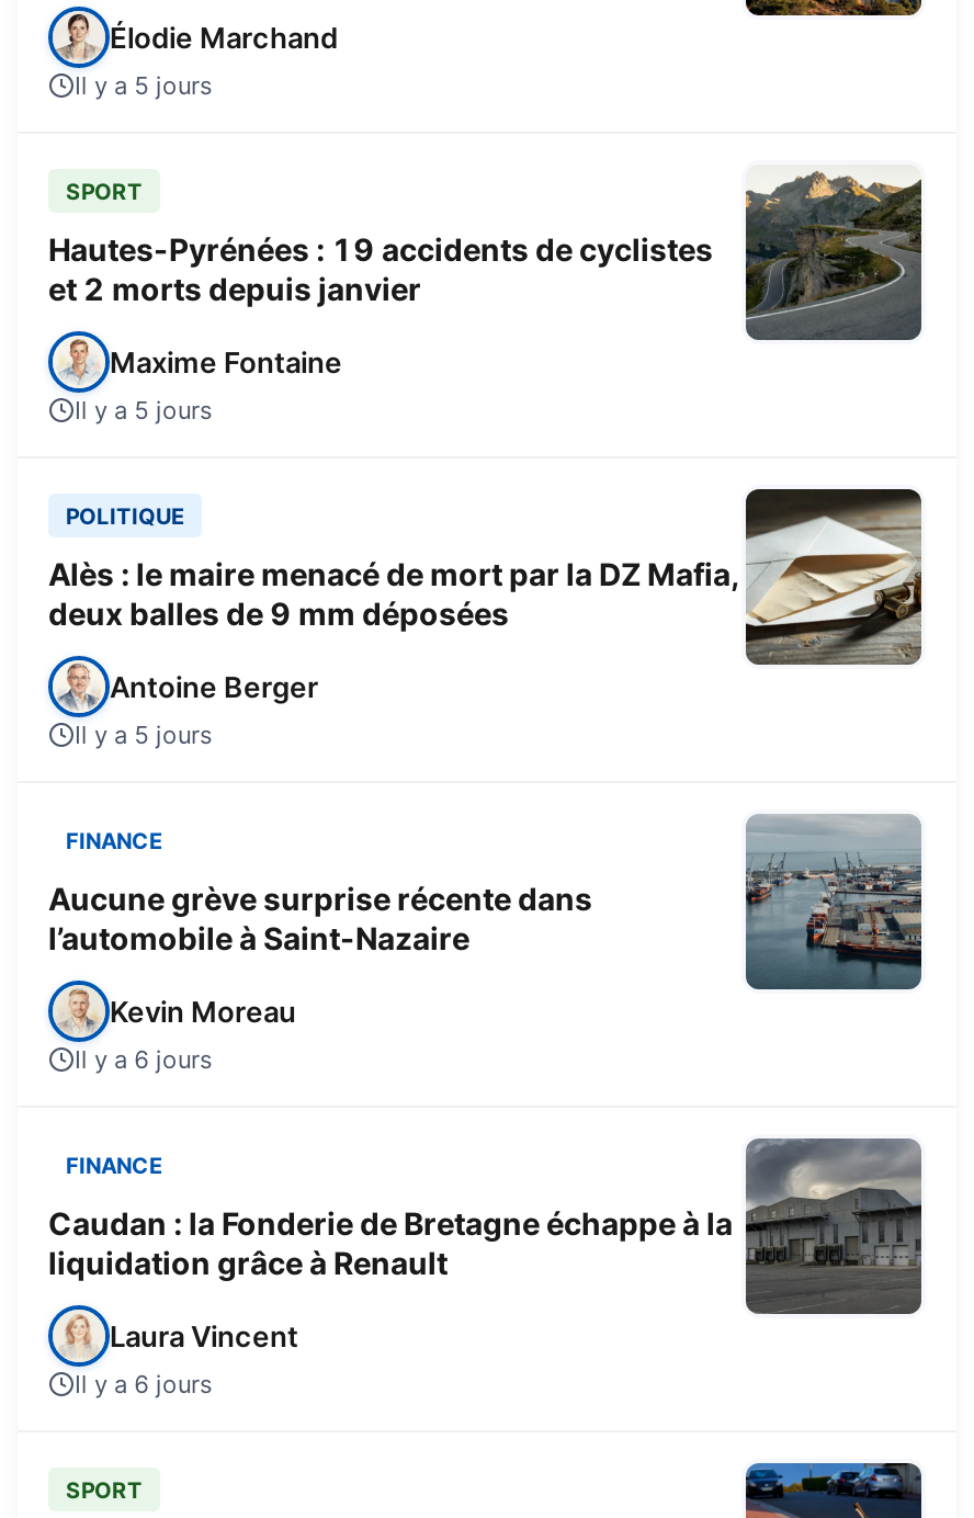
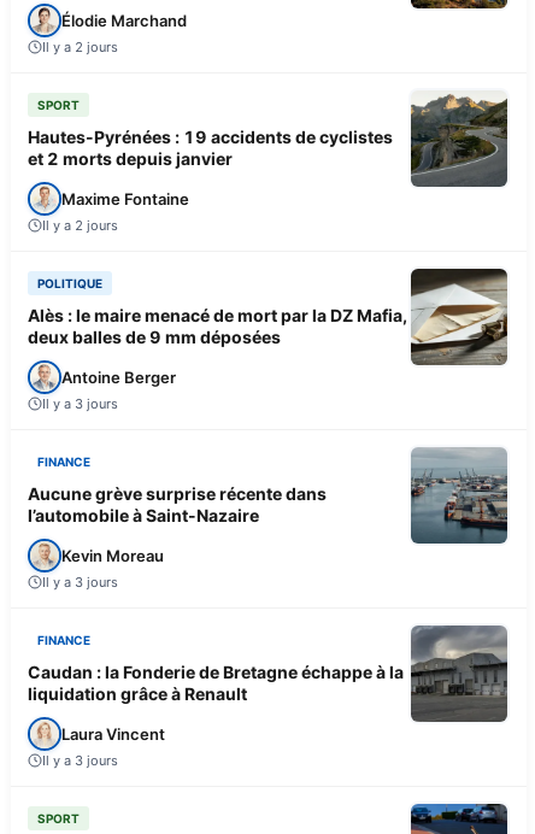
- Il y a 5 jours
+ Il y a 2 jours

- Il y a 5 jours
+ Il y a 2 jours

- Il y a 5 jours
+ Il y a 3 jours

- Il y a 6 jours
+ Il y a 3 jours

- Il y a 6 jours
+ Il y a 3 jours
